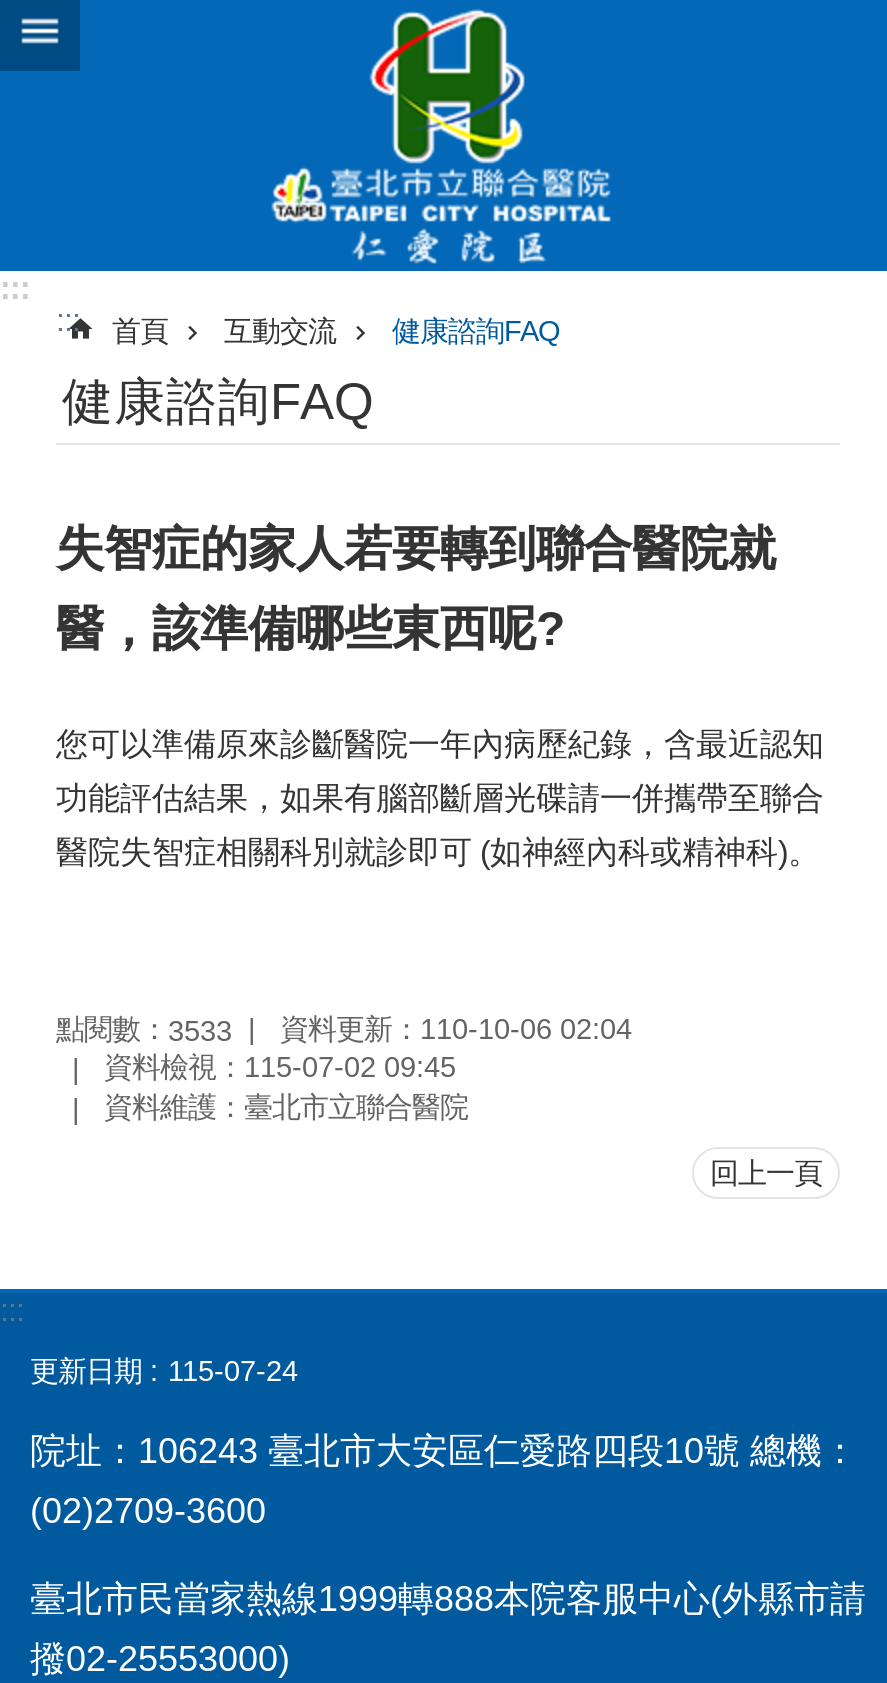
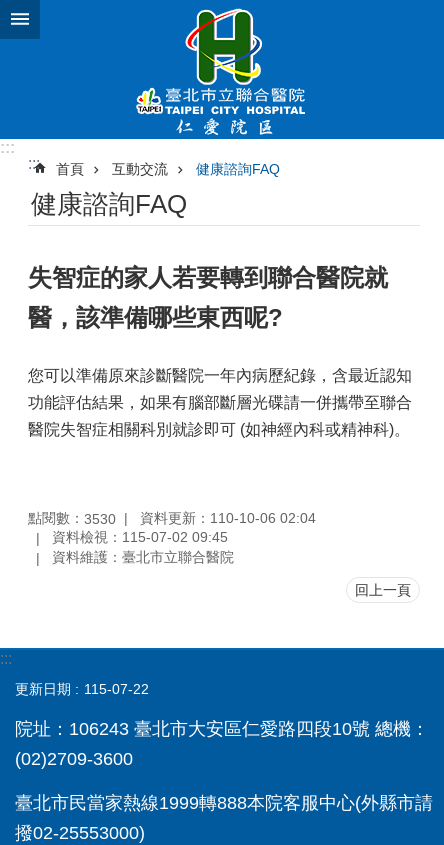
- 點閱數：3533
+ 點閱數：3530

- 115-07-24
+ 115-07-22
